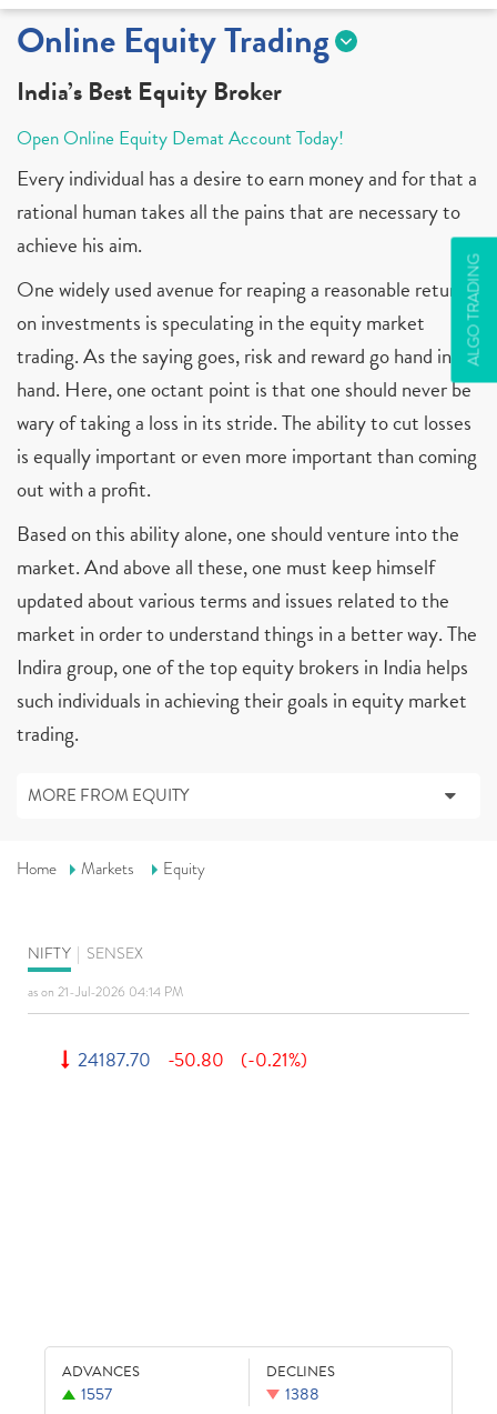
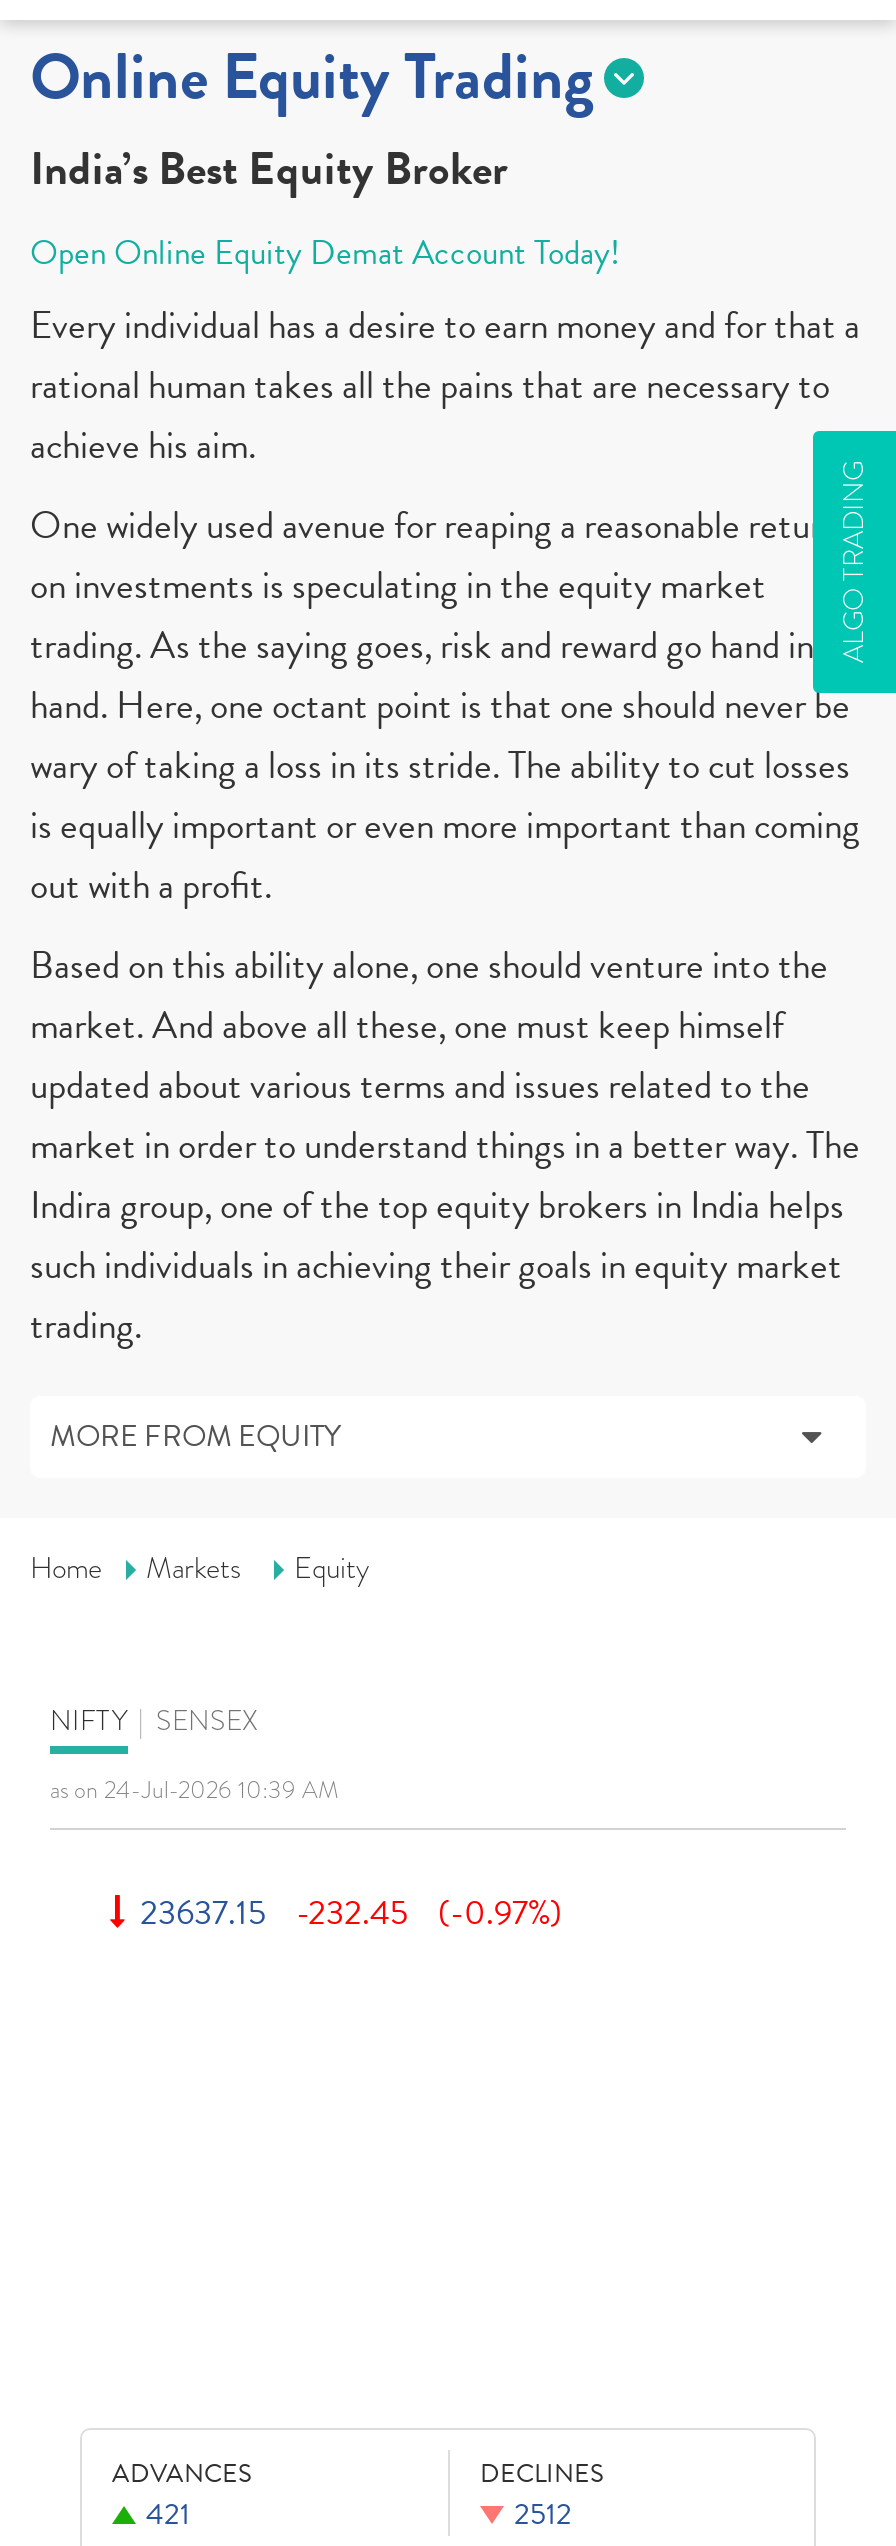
- as on 21-Jul-2026 04:14 PM
+ as on 24-Jul-2026 10:39 AM

- 24187.70 -50.80 (-0.21%)
+ 23637.15 -232.45 (-0.97%)

- 1557
+ 421

- 1388
+ 2512
